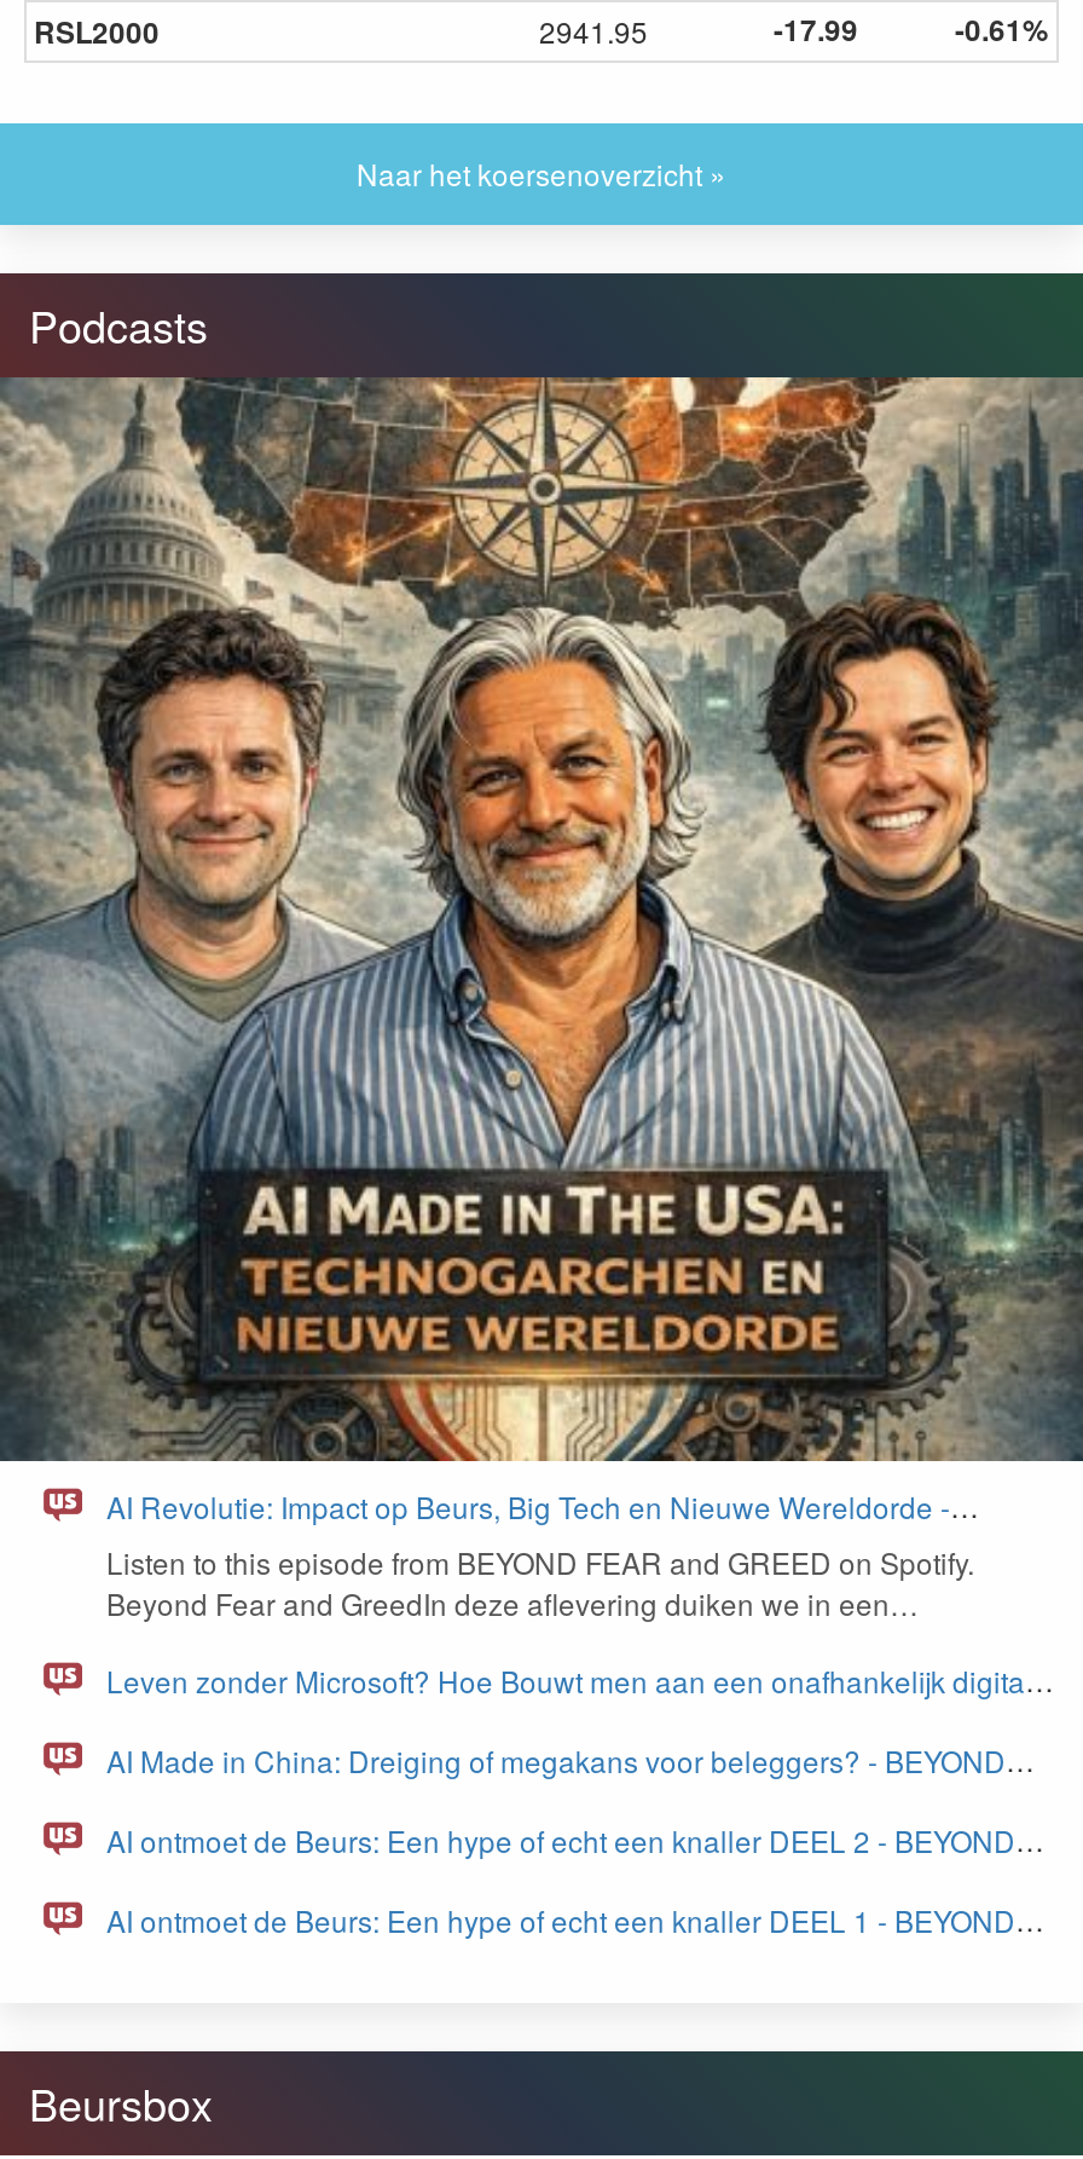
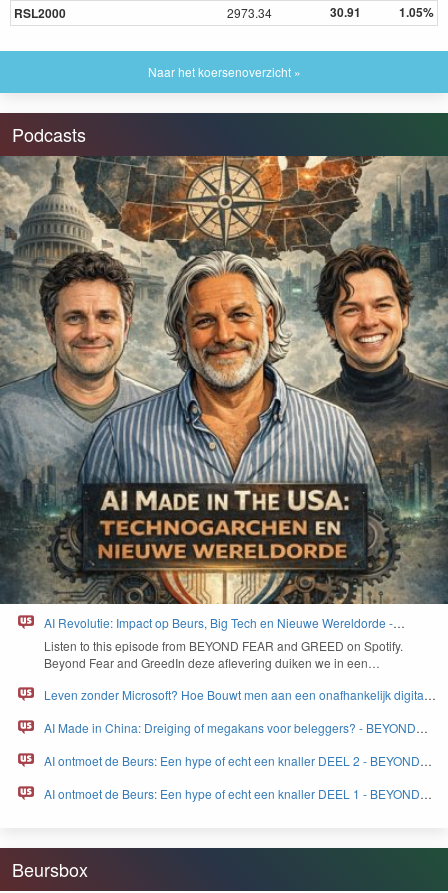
- 2941.95
+ 2973.34

- -17.99
+ 30.91

- -0.61%
+ 1.05%
